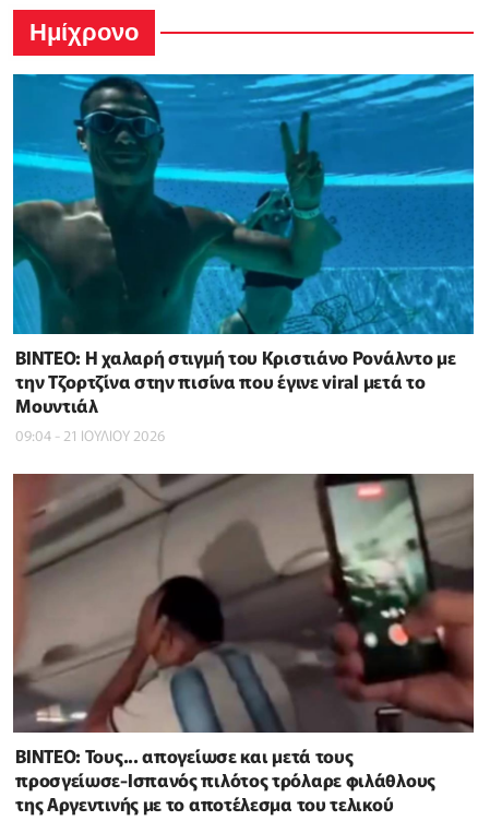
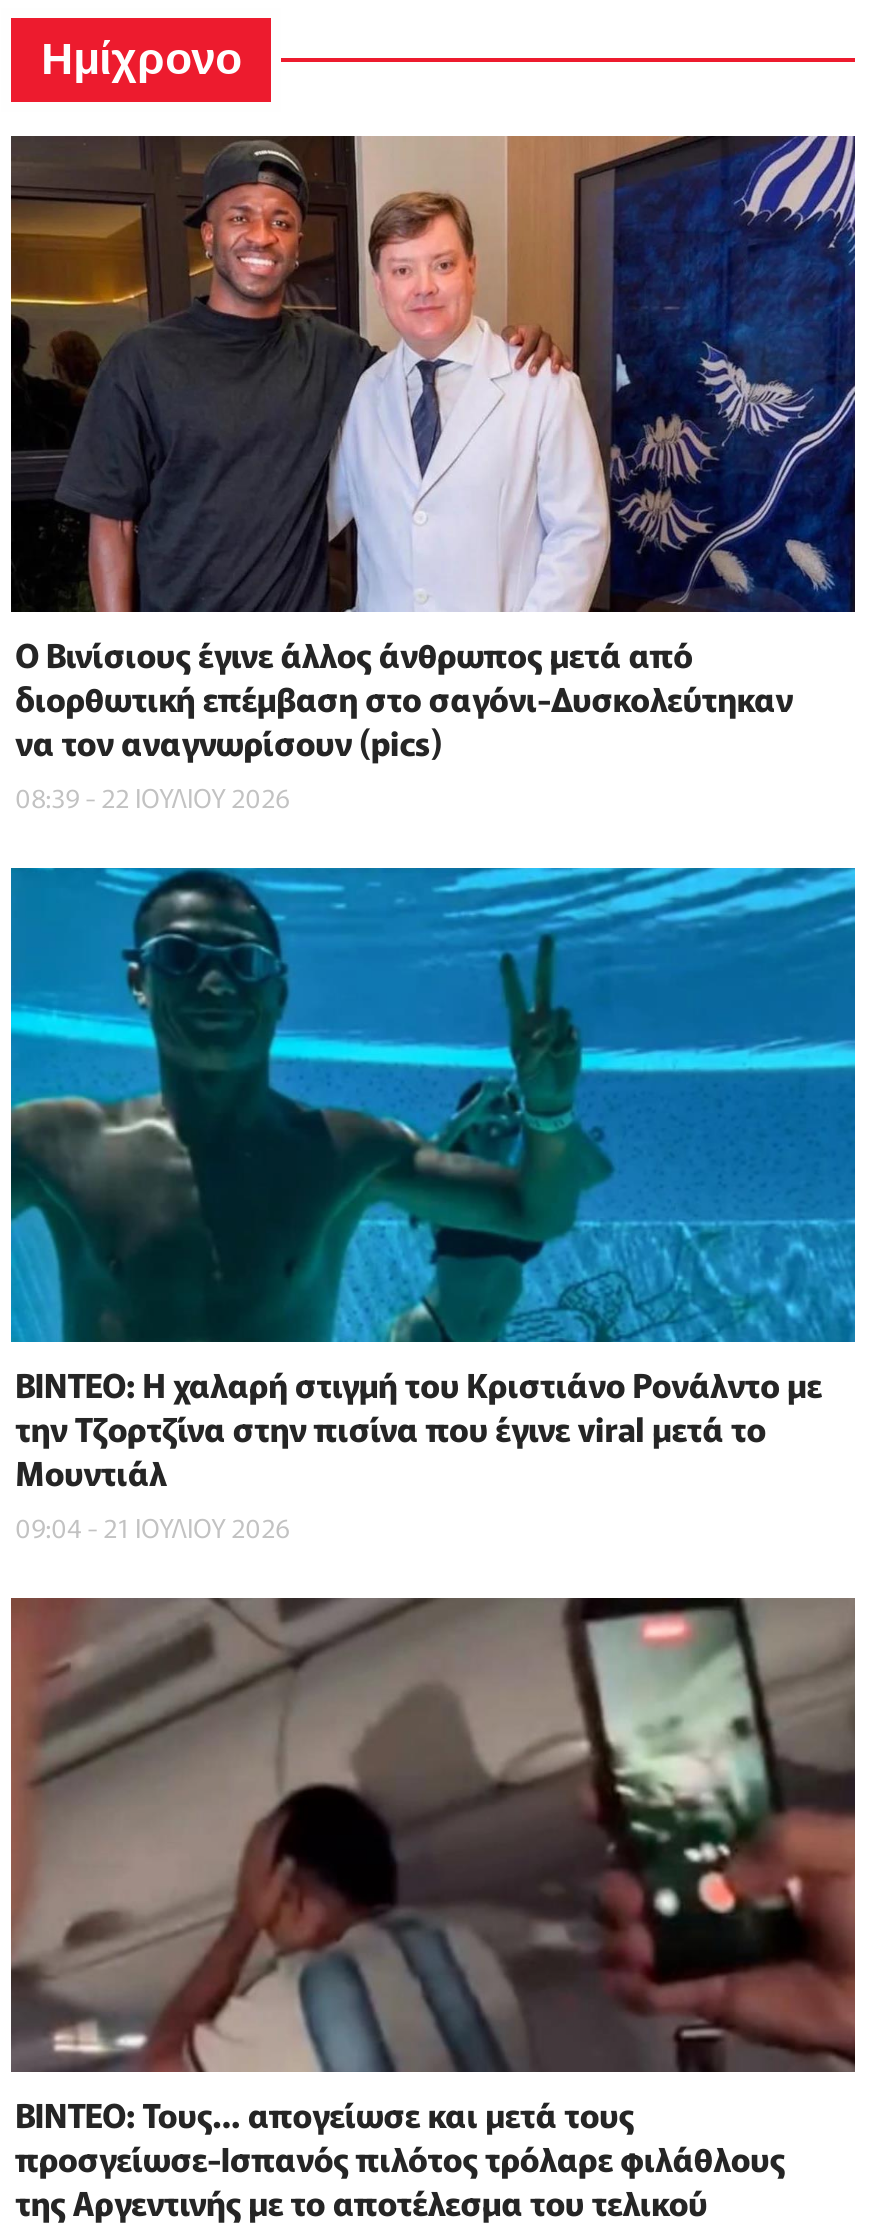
+ [image]
+ Ο Βινίσιους έγινε άλλος άνθρωπος μετά από
+ διορθωτική επέμβαση στο σαγόνι-Δυσκολεύτηκαν
+ να τον αναγνωρίσουν (pics)
+ 08:39 - 22 ΙΟΥΛΙΟΥ 2026
